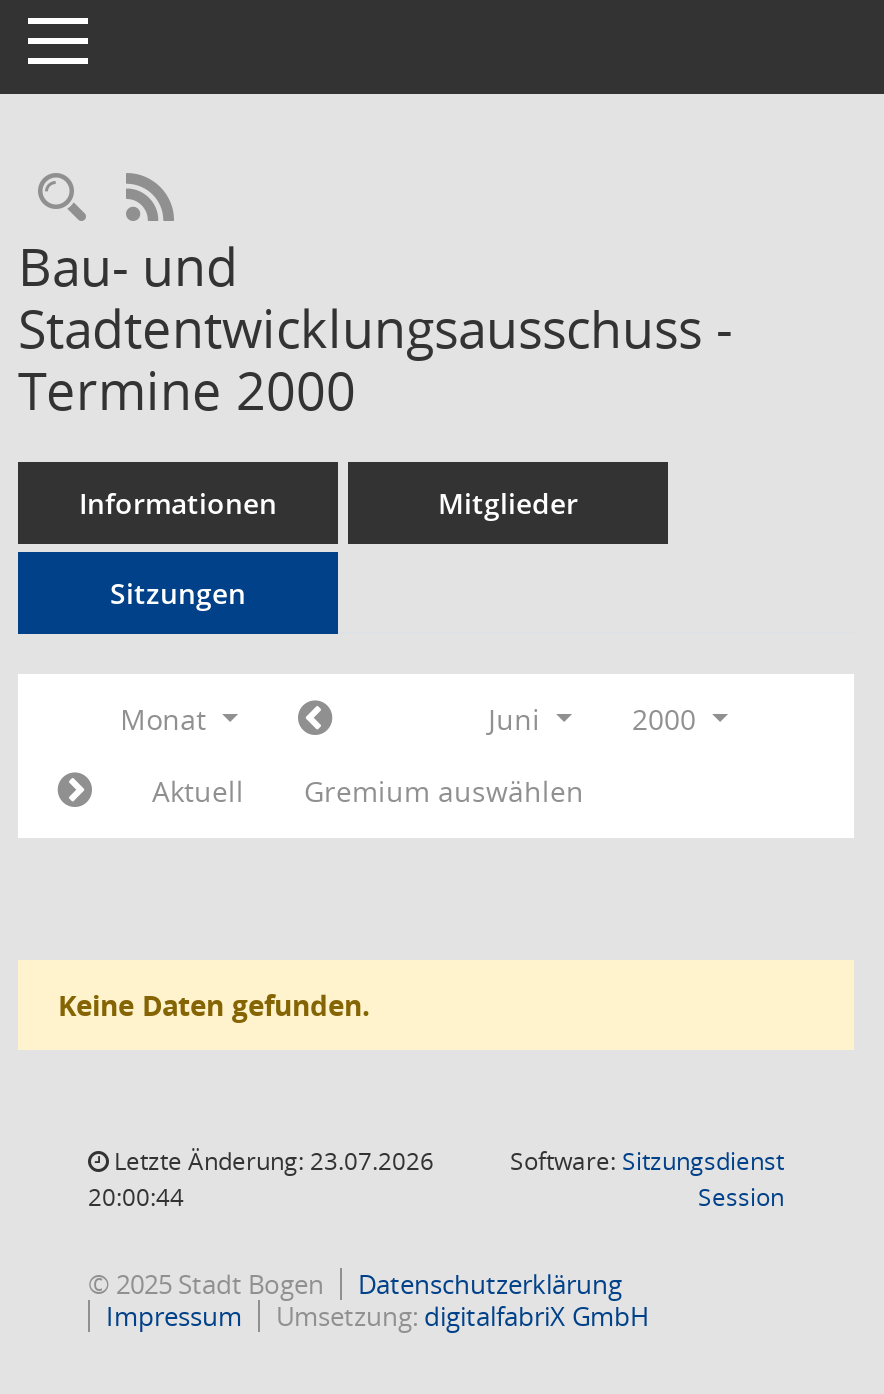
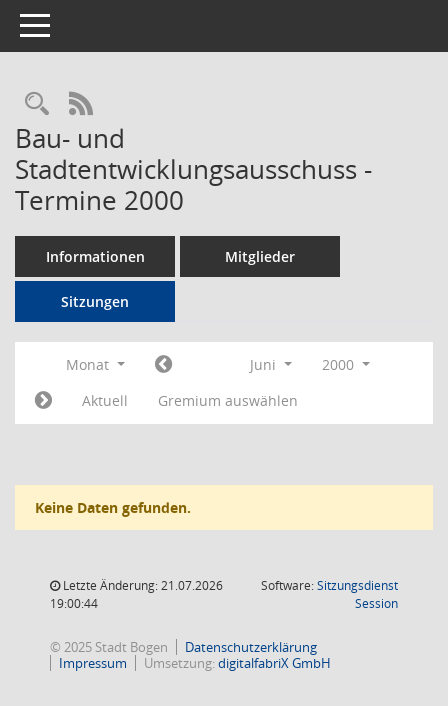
- Letzte Änderung: 23.07.2026
+ Letzte Änderung: 21.07.2026

- 20:00:44
+ 19:00:44
